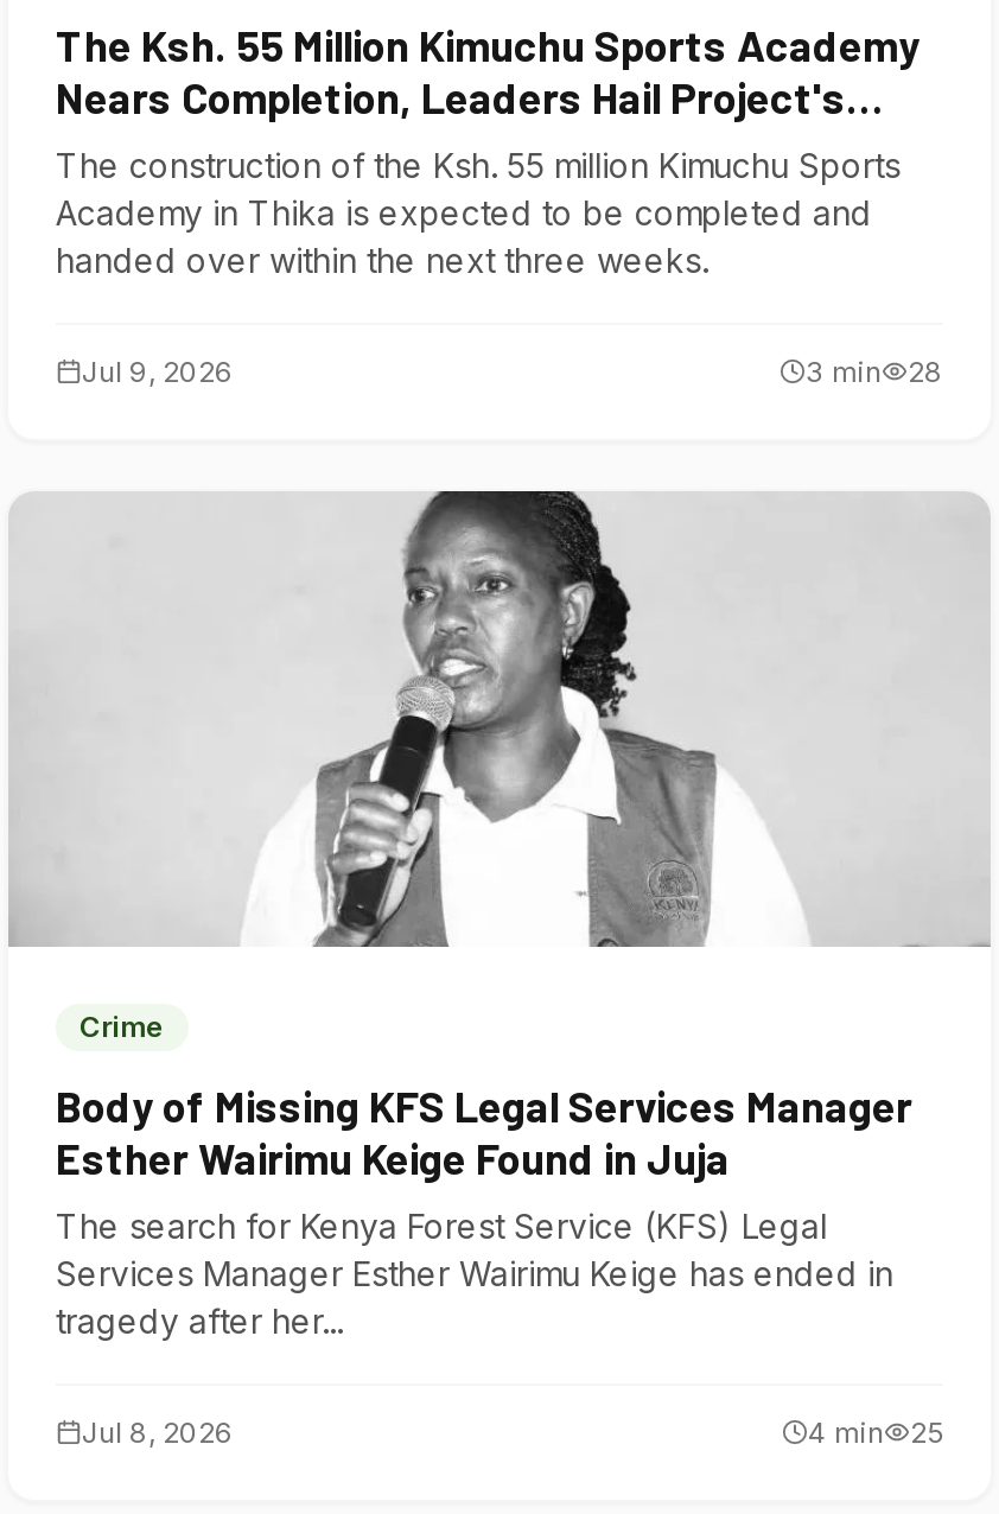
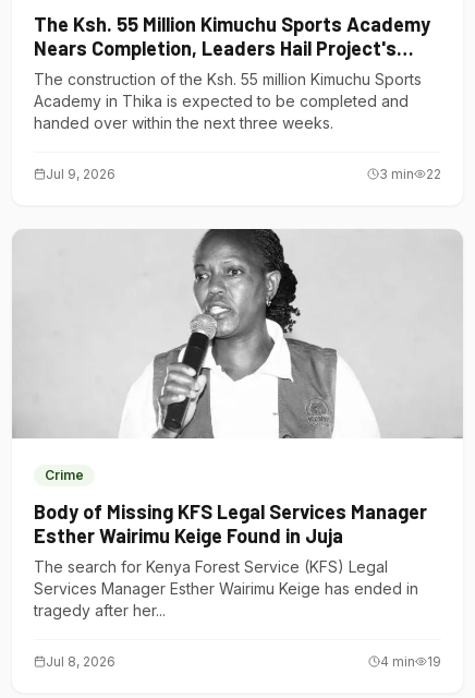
- 3 min 28
+ 3 min 22

- 4 min 25
+ 4 min 19
